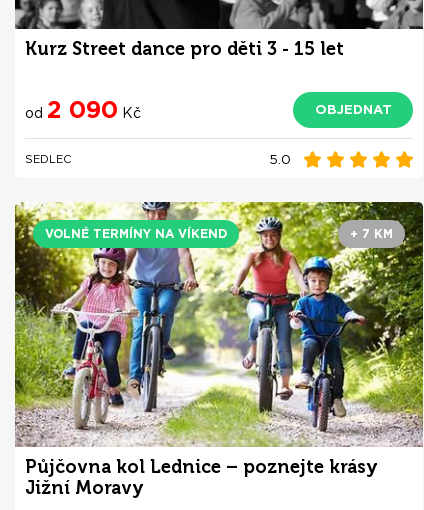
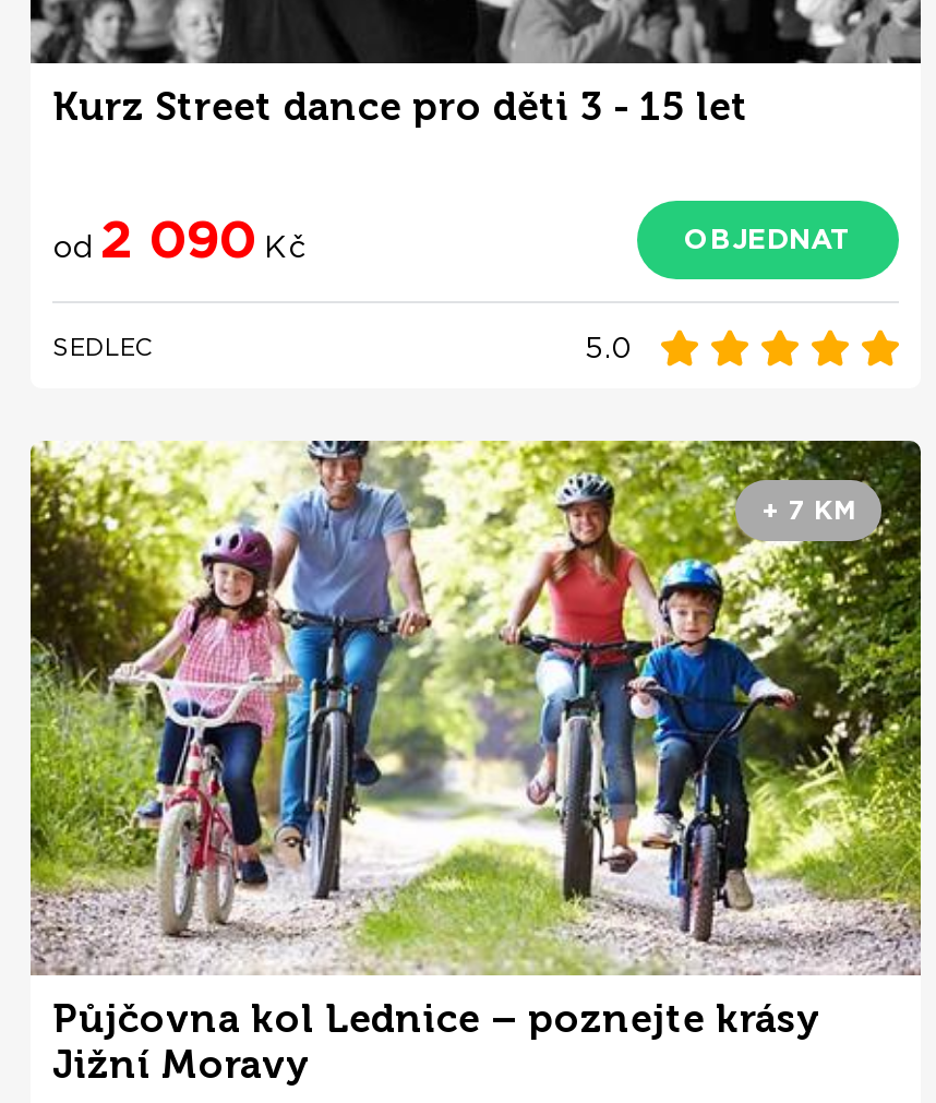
- VOLNÉ TERMÍNY NA VÍKEND
